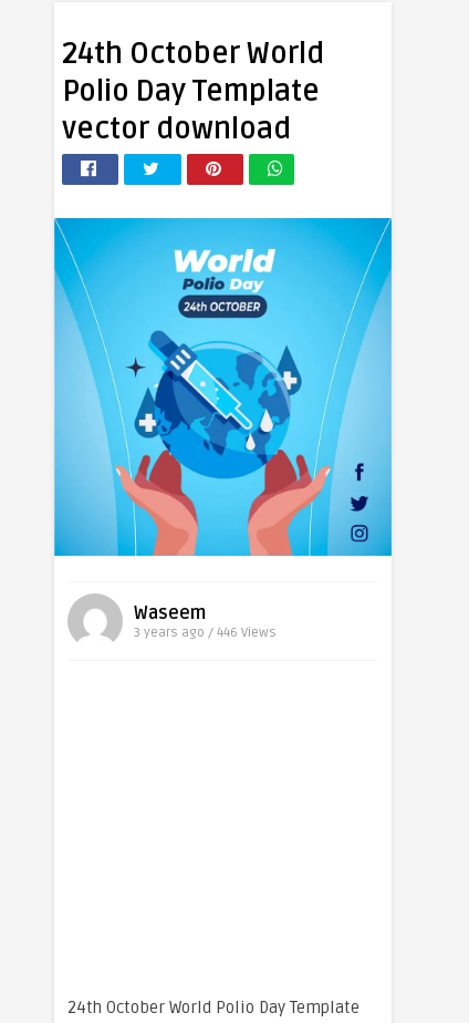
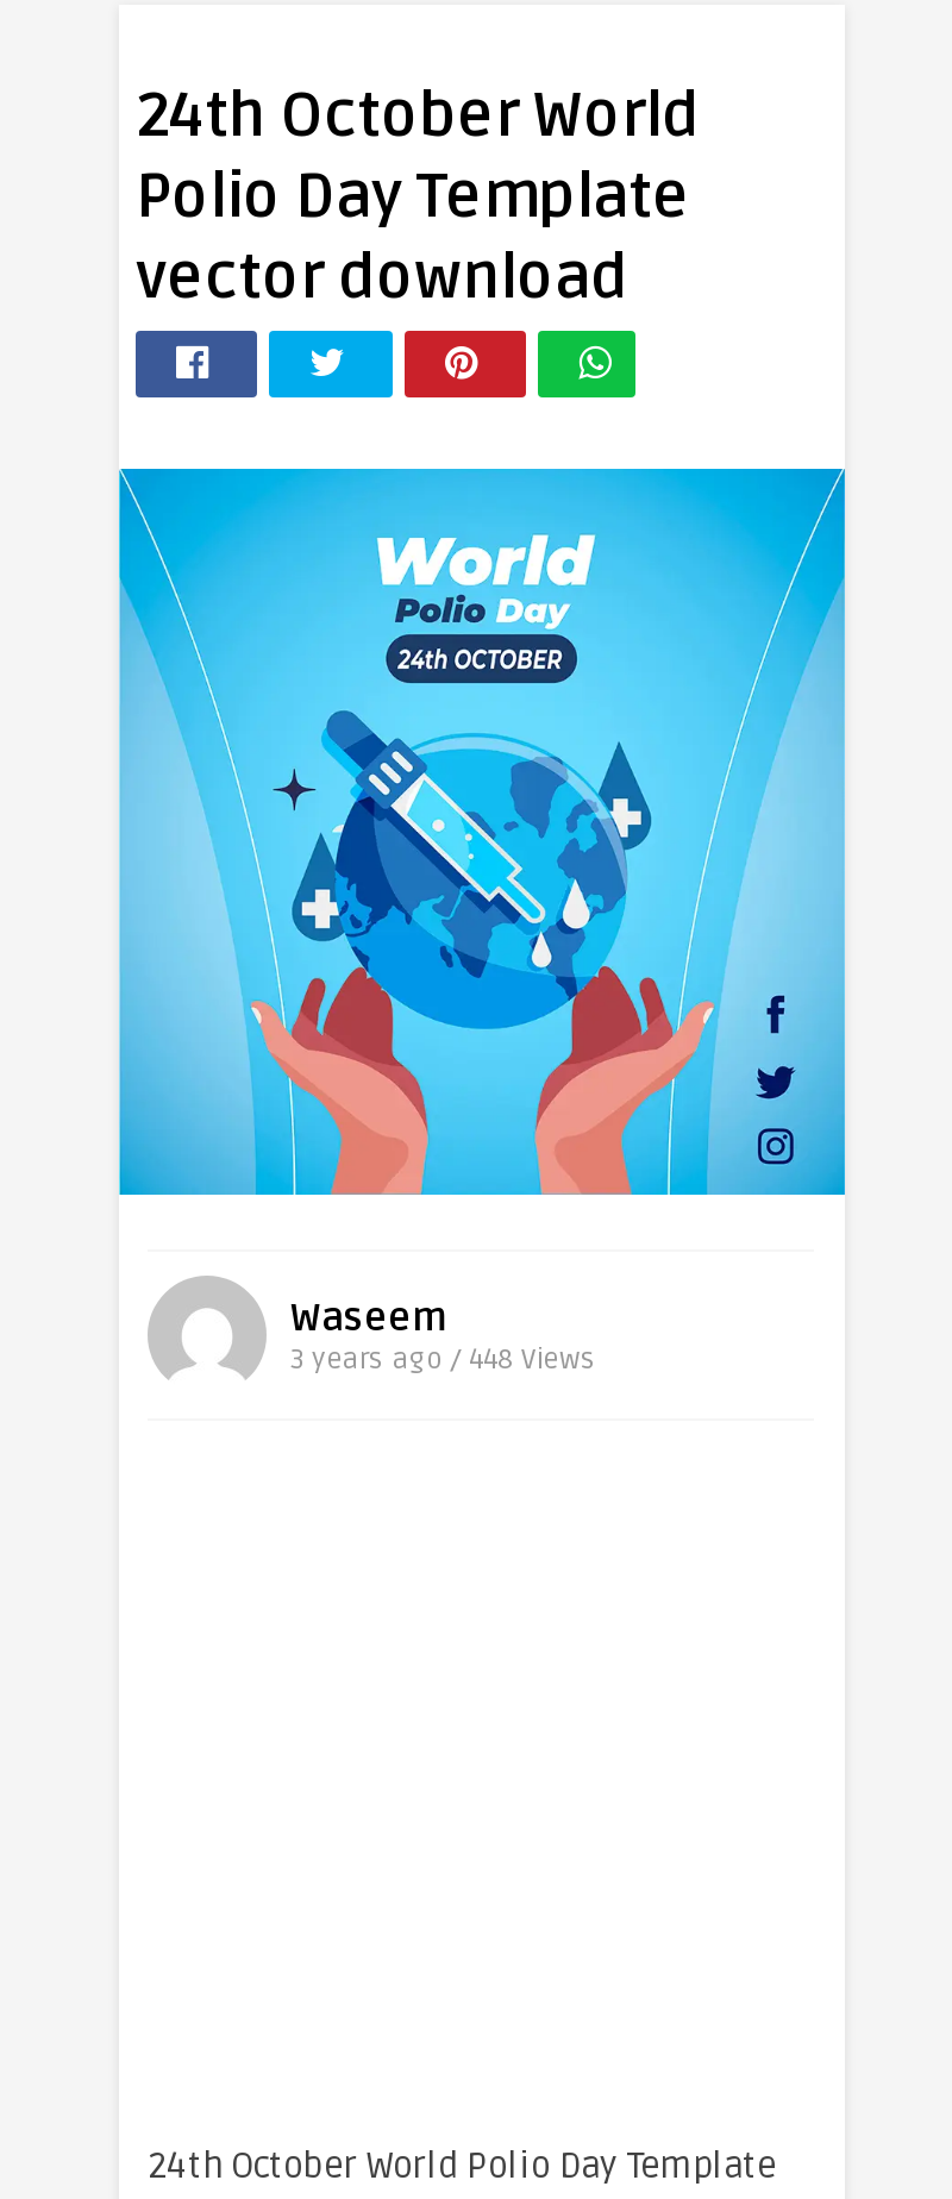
- 3 years ago / 446 Views
+ 3 years ago / 448 Views
